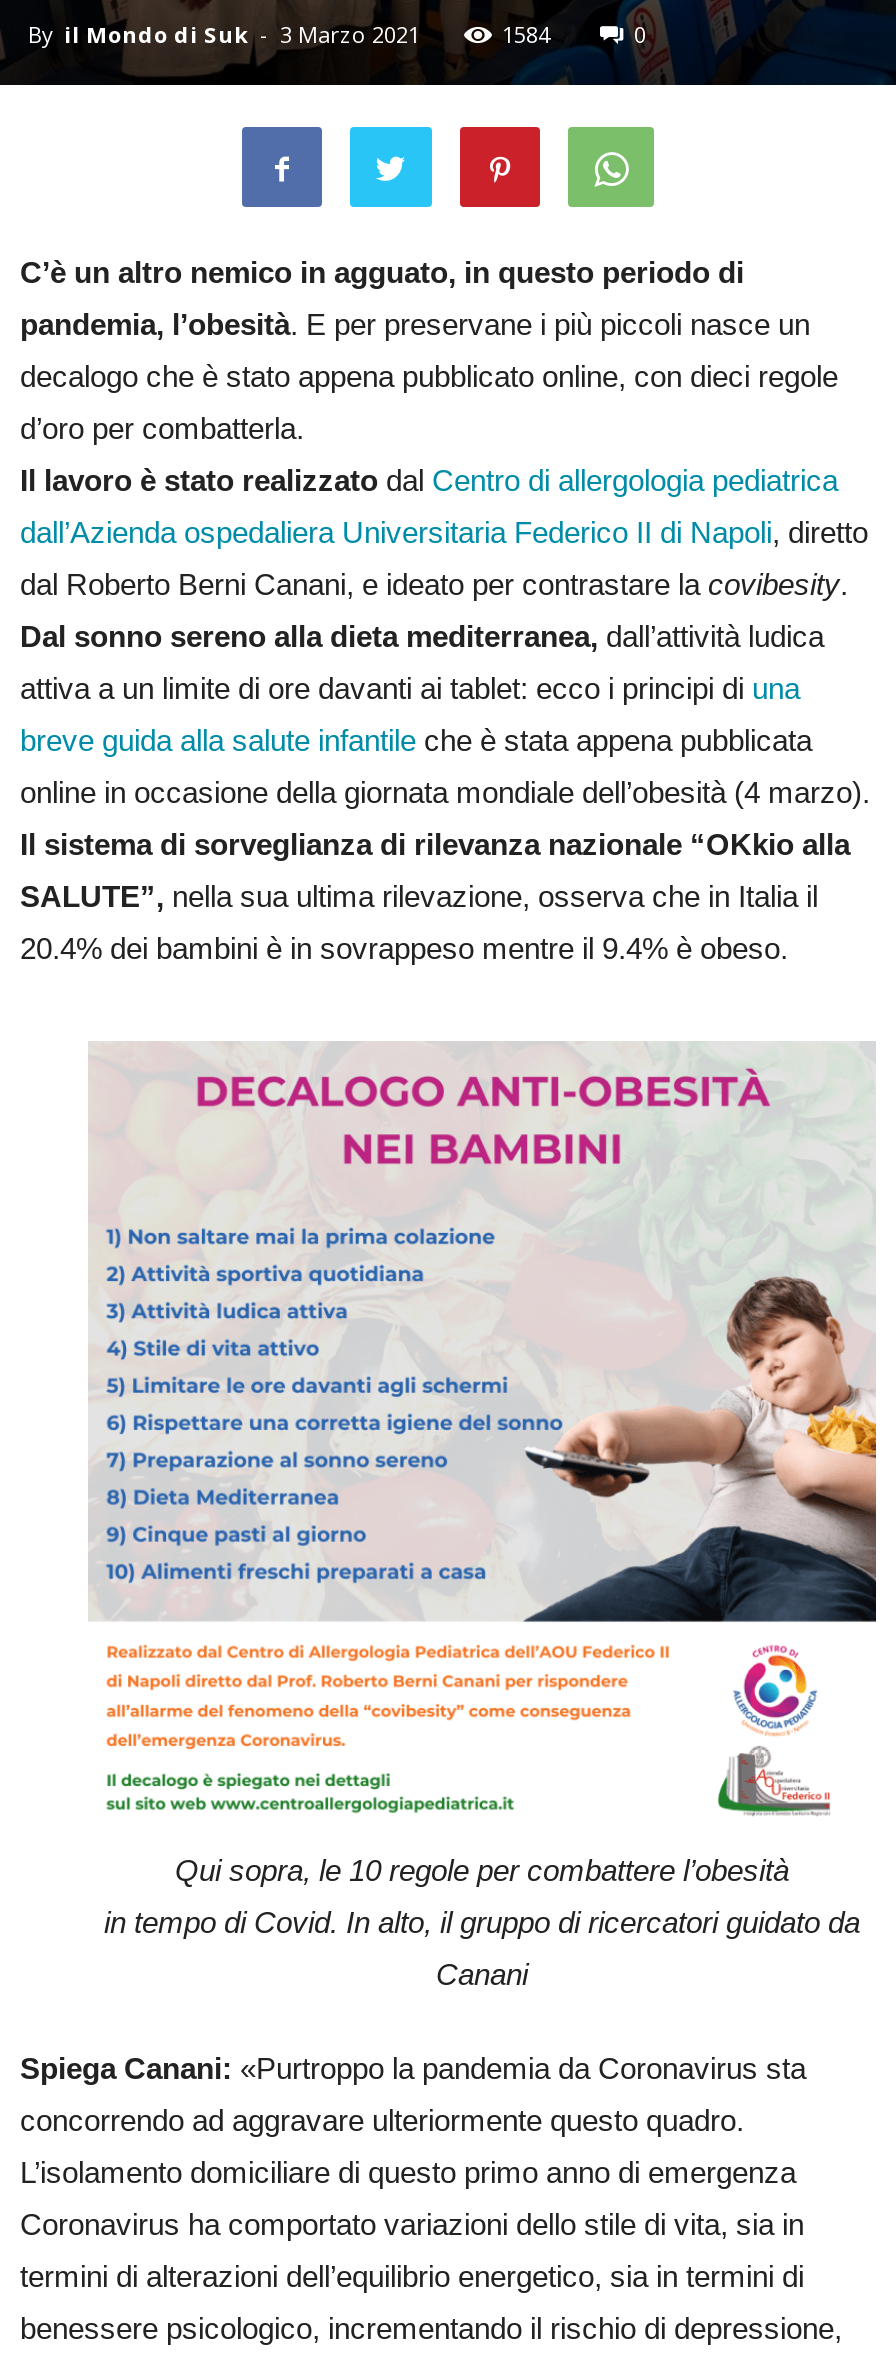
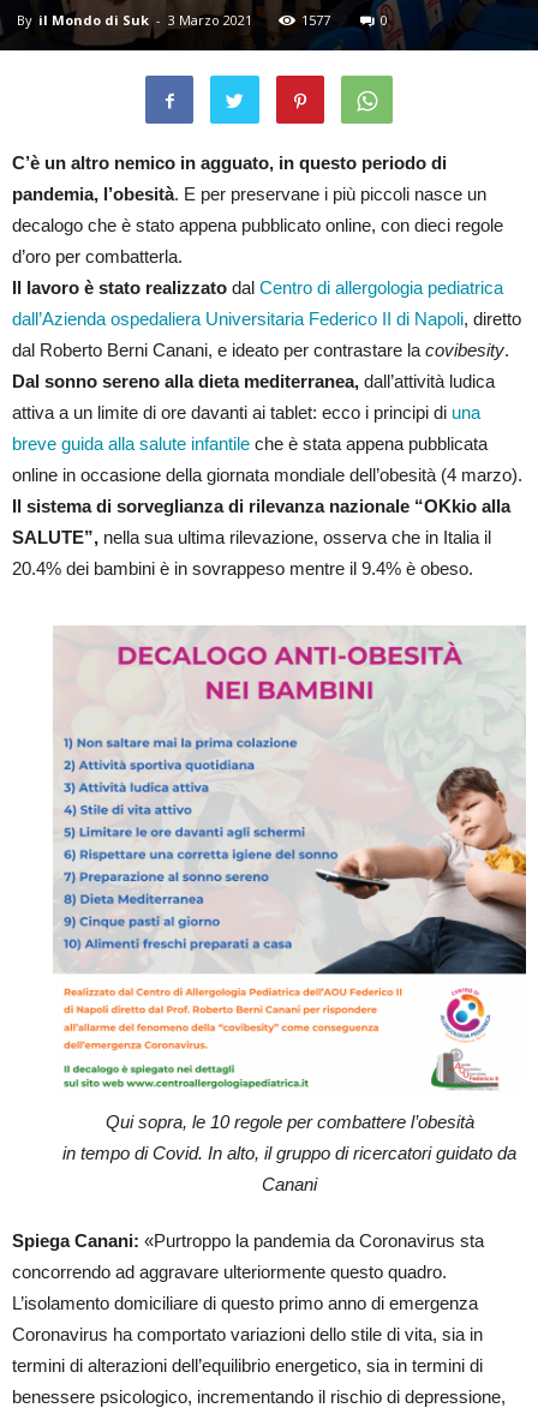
- 1584
+ 1577
